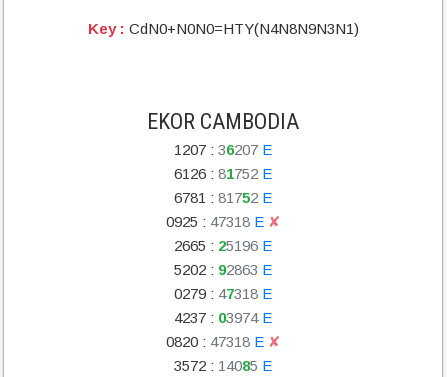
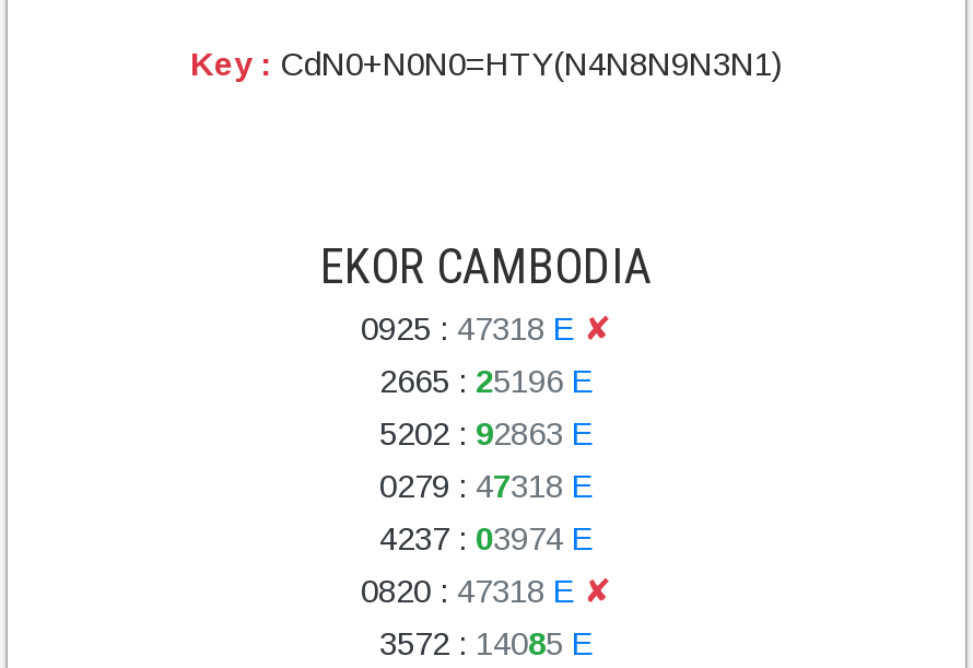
- 1207: 36207 E
- 6126: 81752 E
- 6781: 81 752 E
